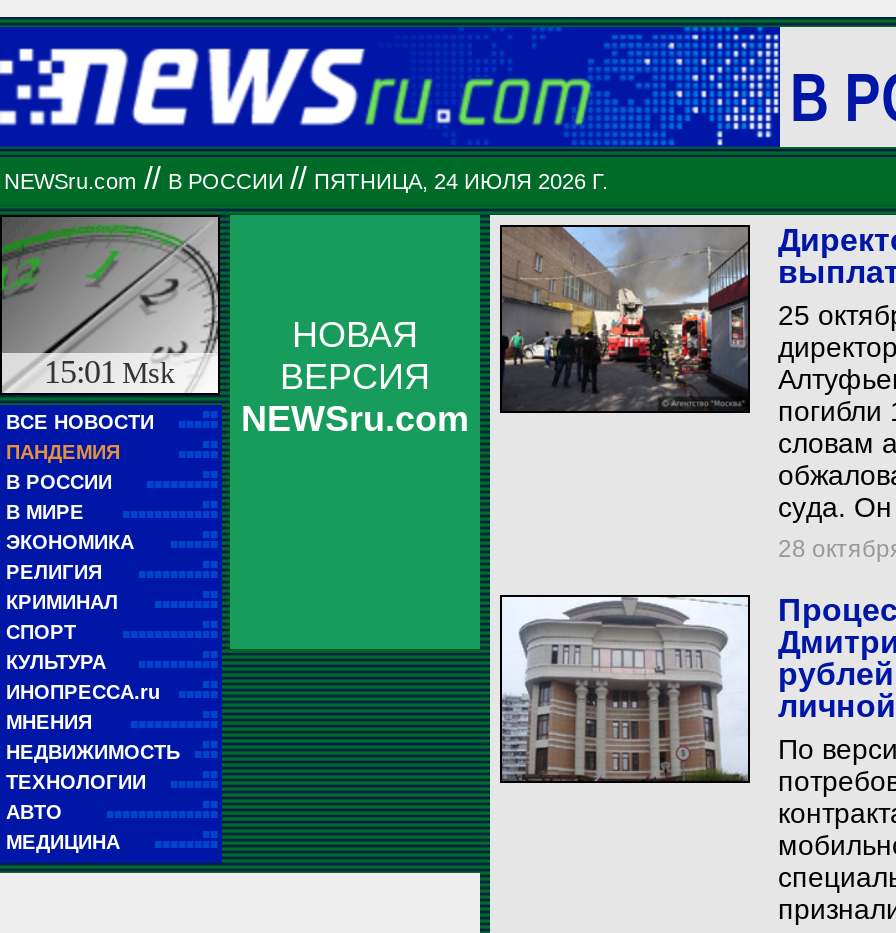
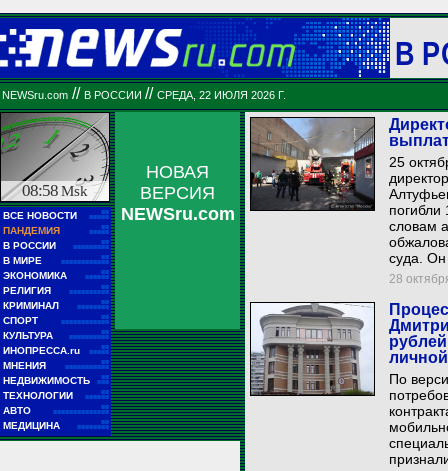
- NEWSru.com // В РОССИИ // ПЯТНИЦА, 24 ИЮЛЯ 2026 Г.
+ NEWSru.com // В РОССИИ // СРЕДА, 22 ИЮЛЯ 2026 Г.

- 15:01 Msk
+ 08:58 Msk
